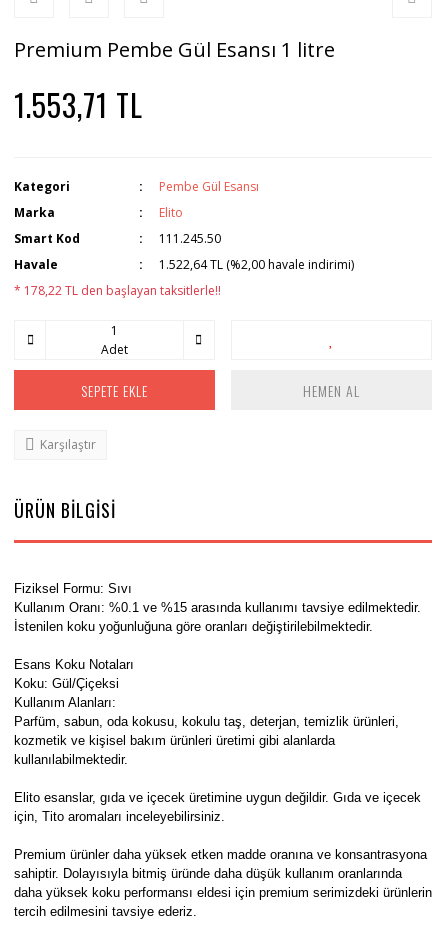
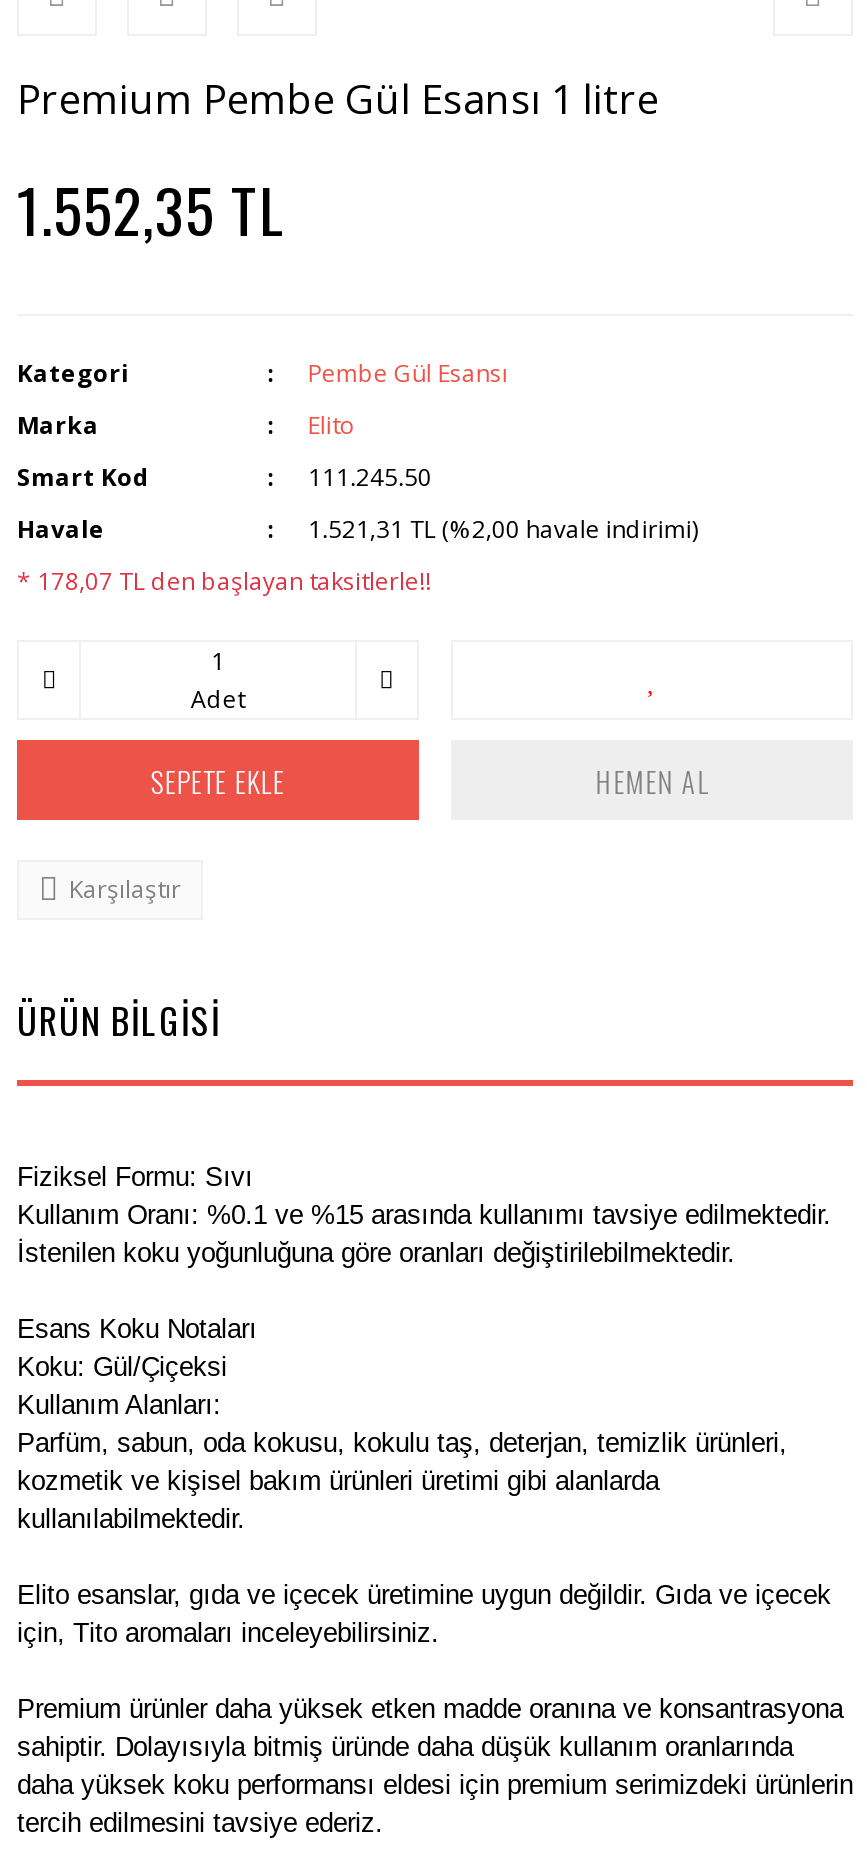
- 1.553,71 TL
+ 1.552,35 TL

- 1.522,64 TL (%2,00 havale indirimi)
+ 1.521,31 TL (%2,00 havale indirimi)

- * 178,22 TL den başlayan taksitlerle!!
+ * 178,07 TL den başlayan taksitlerle!!
